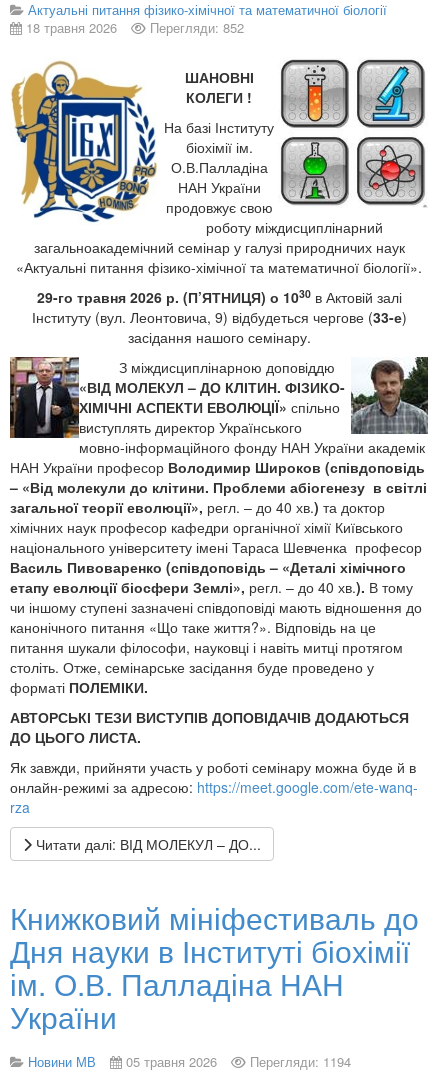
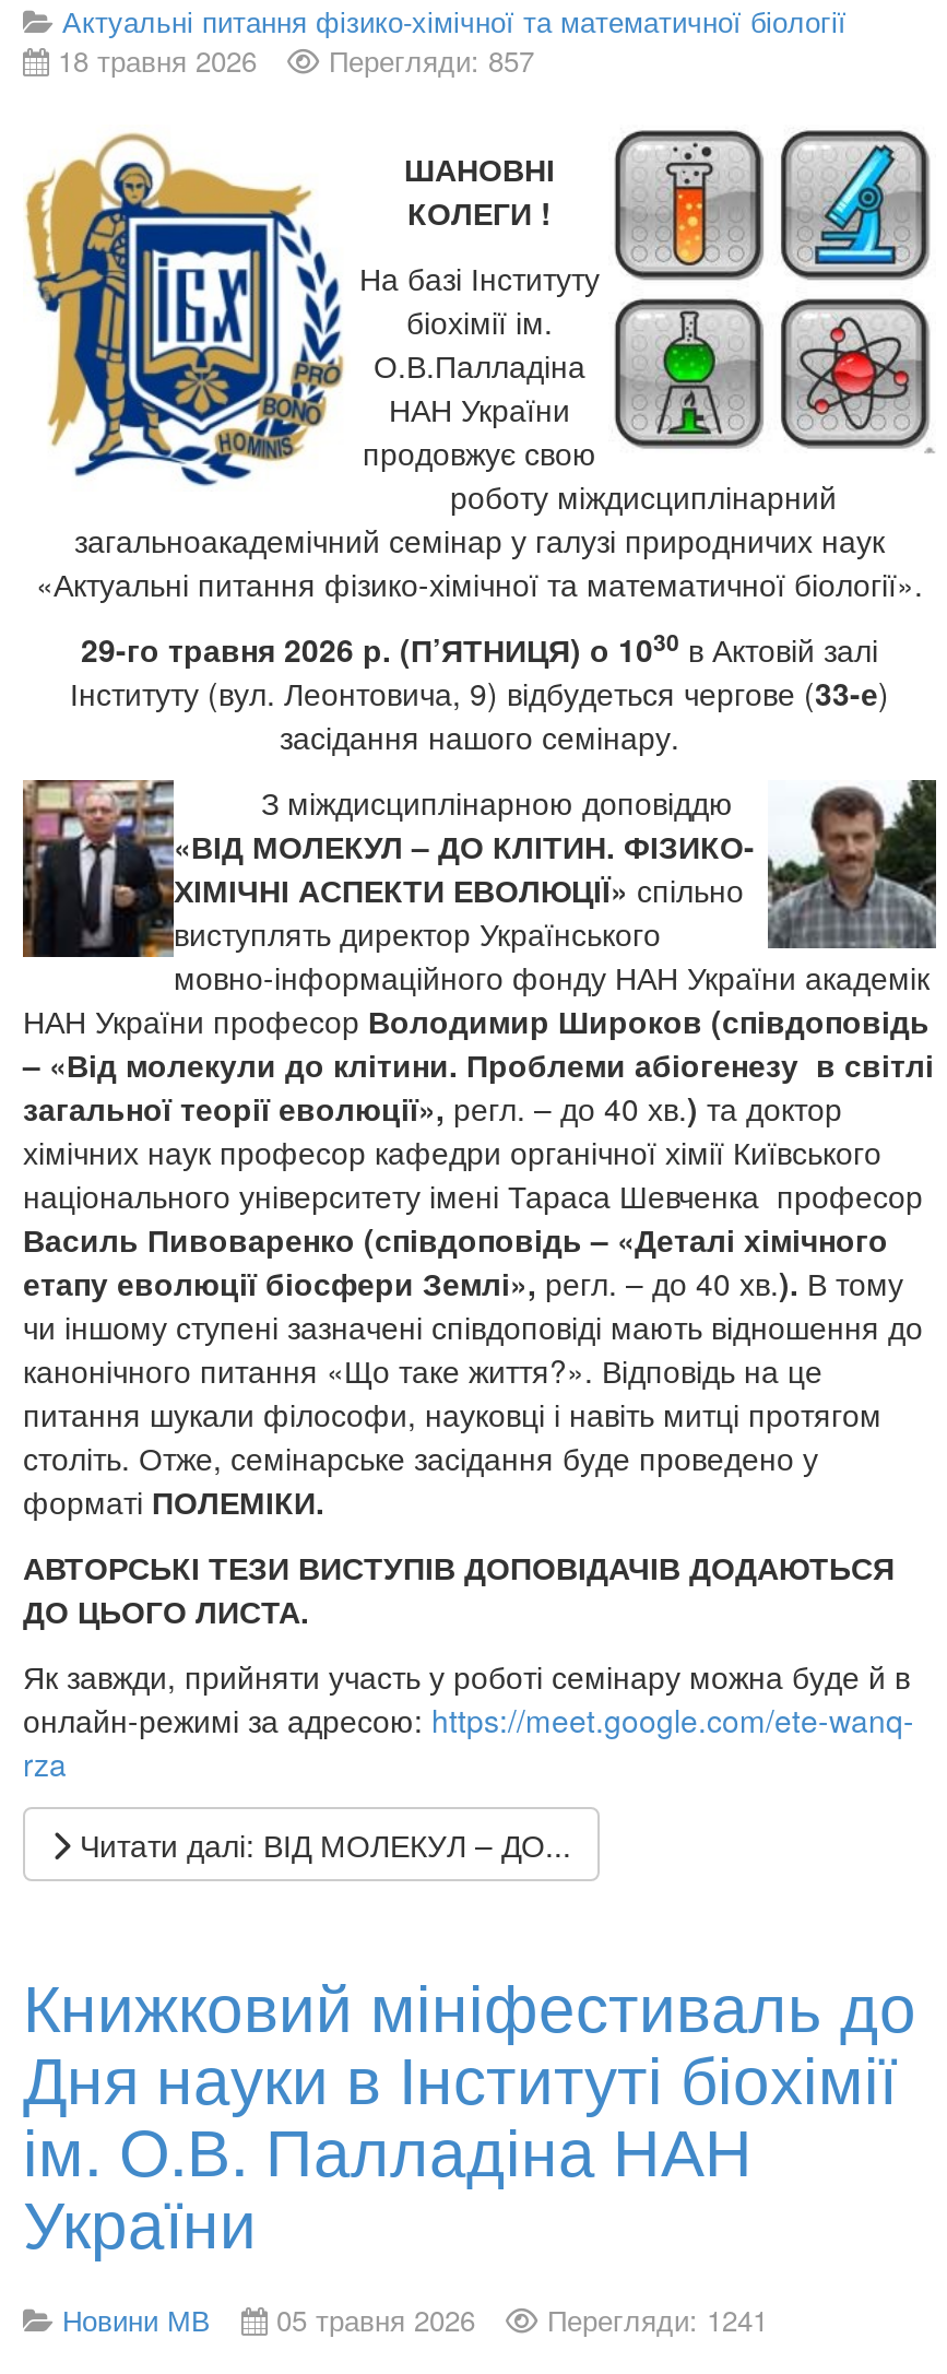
- 18 травня 2026 Перегляди: 852
+ 18 травня 2026 Перегляди: 857

- Новини МВ 05 травня 2026 Перегляди: 1194
+ Новини МВ 05 травня 2026 Перегляди: 1241
